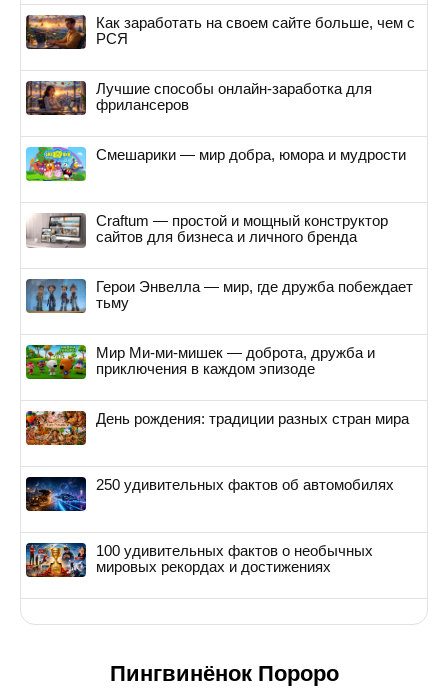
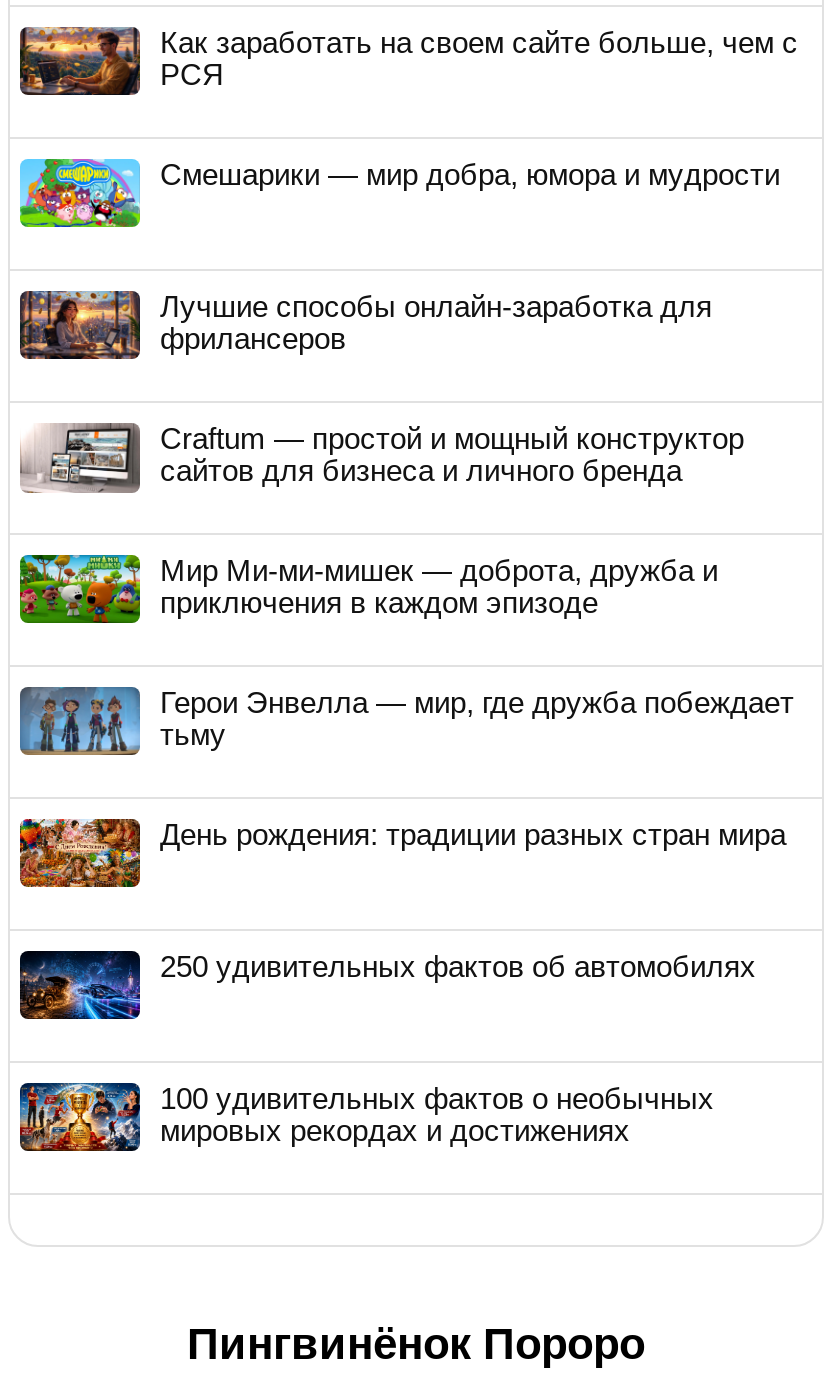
moved down: [image] | Лучшие способы онлайн-заработка для | фрилансеров

moved up: [image] | Смешарики — мир добра, юмора и мудрости

moved down: [image] | Герои Энвелла — мир, где дружба побеждает | тьму

moved up: [image] | Мир Ми-ми-мишек — доброта, дружба и | приключения в каждом эпизоде
